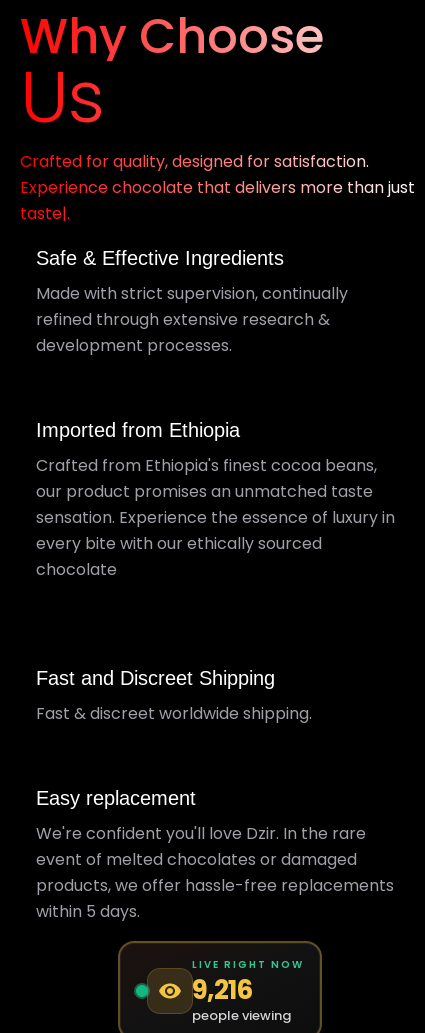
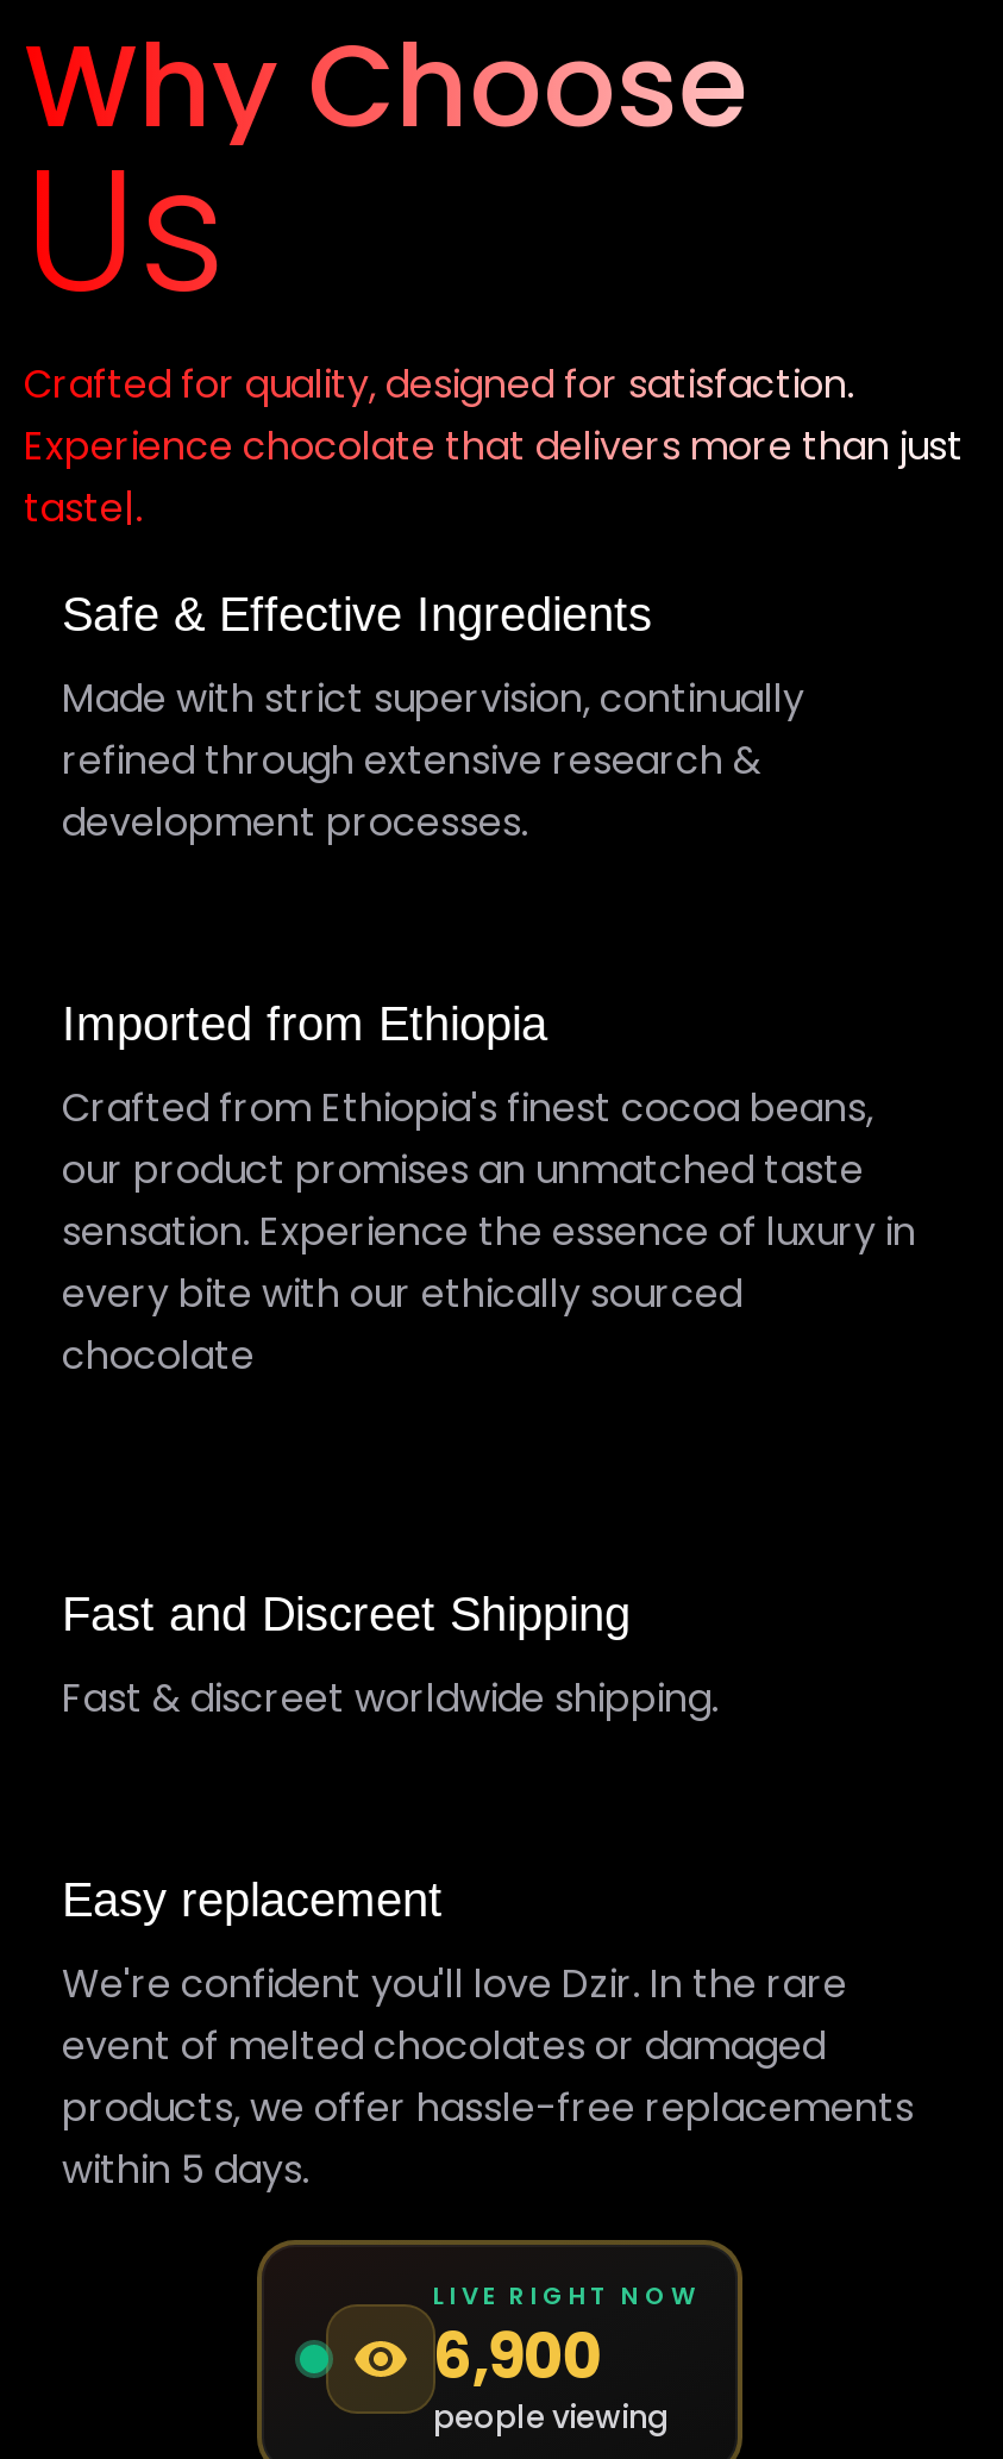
- 9,216
+ 6,900
